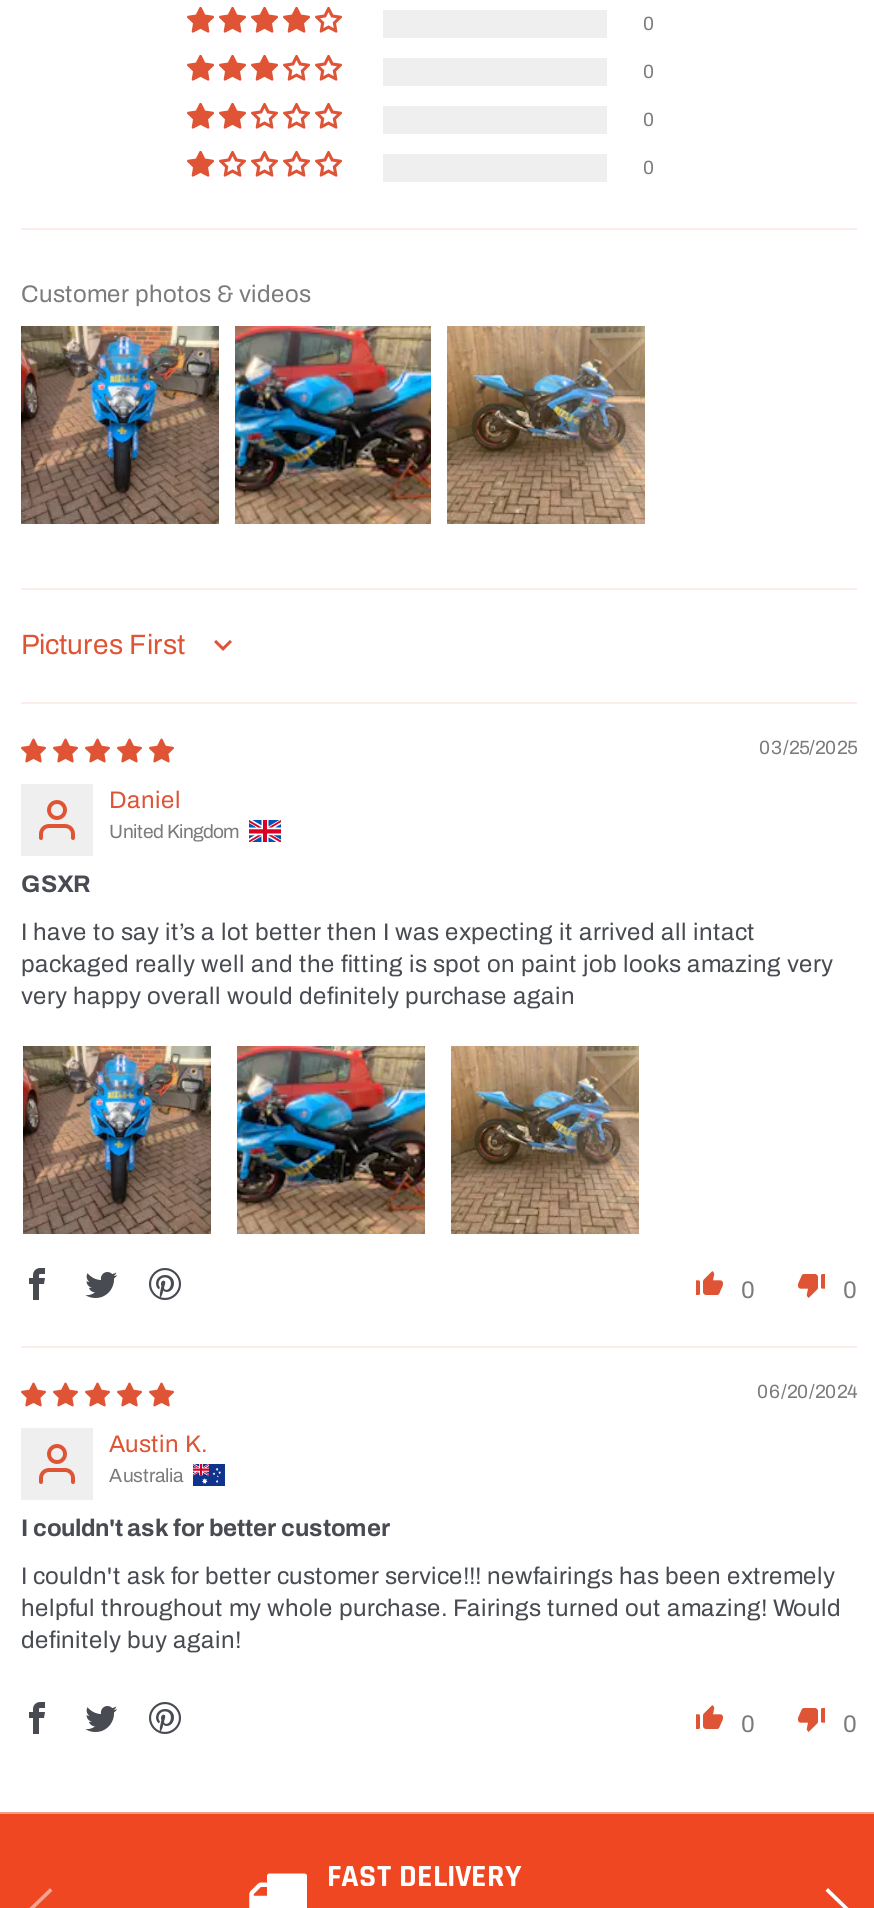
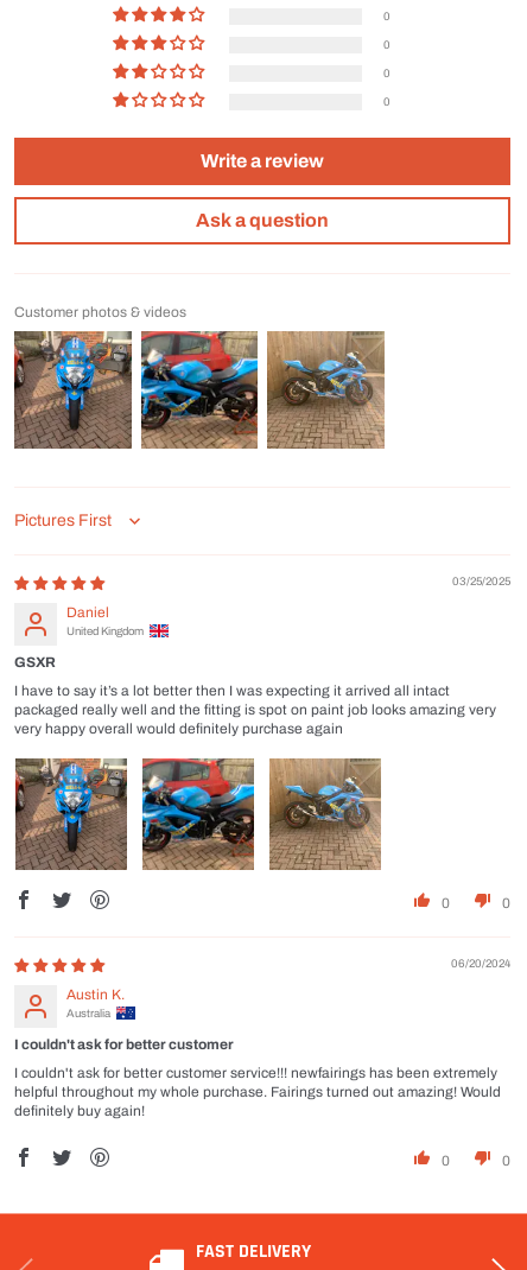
+ Write a review
+ Ask a question
